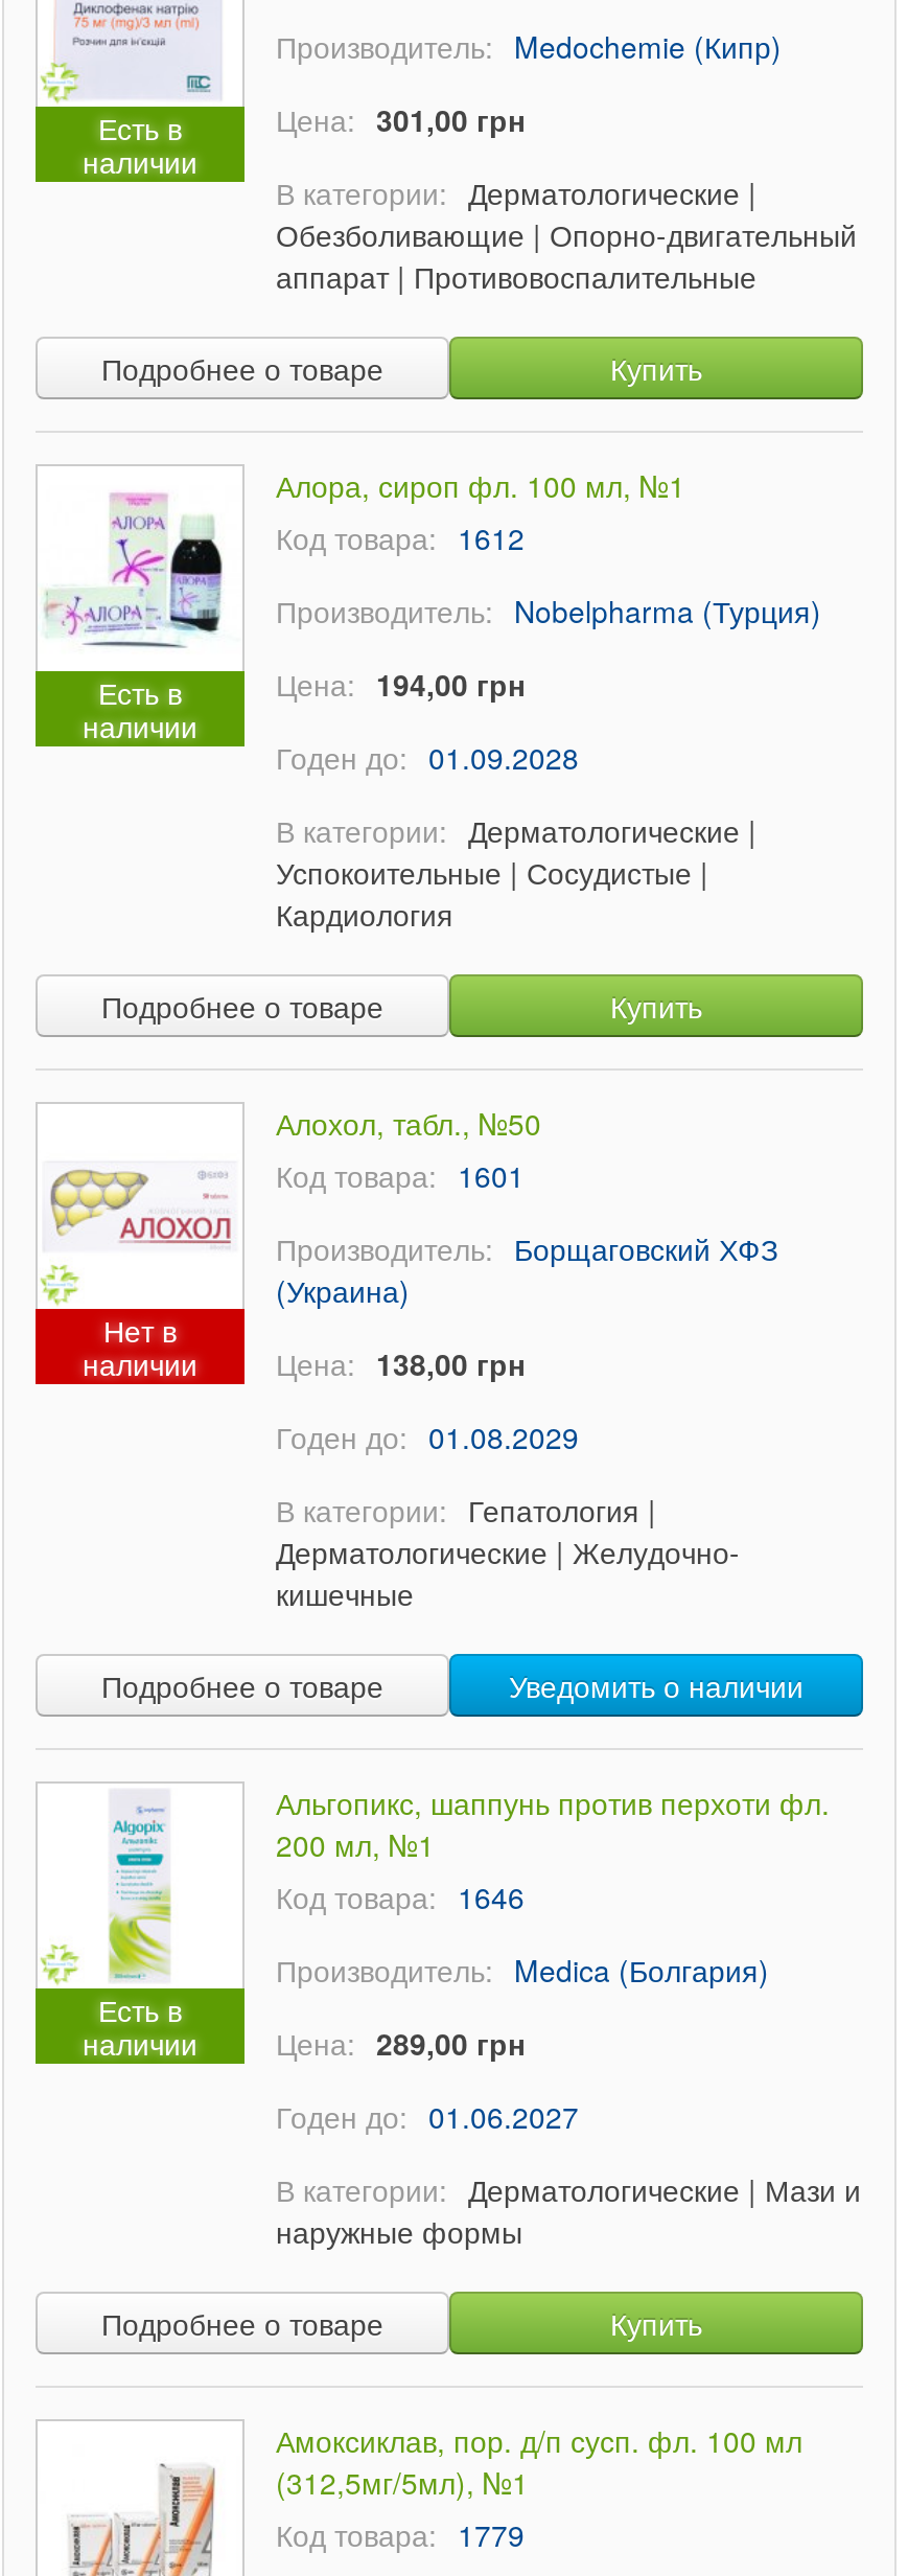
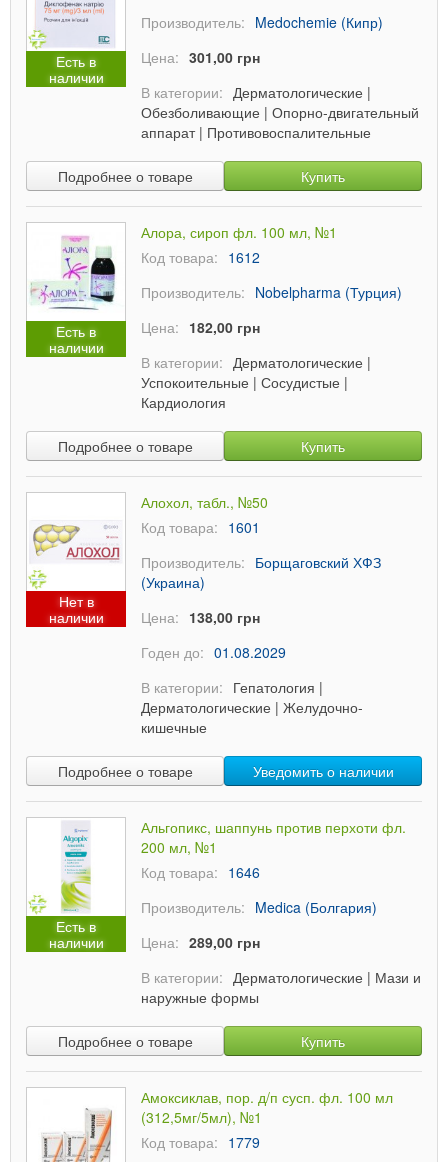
- Цена: 194,00 грн
- Годен до: 01.09.2028
+ Цена: 182,00 грн

- Годен до: 01.06.2027
